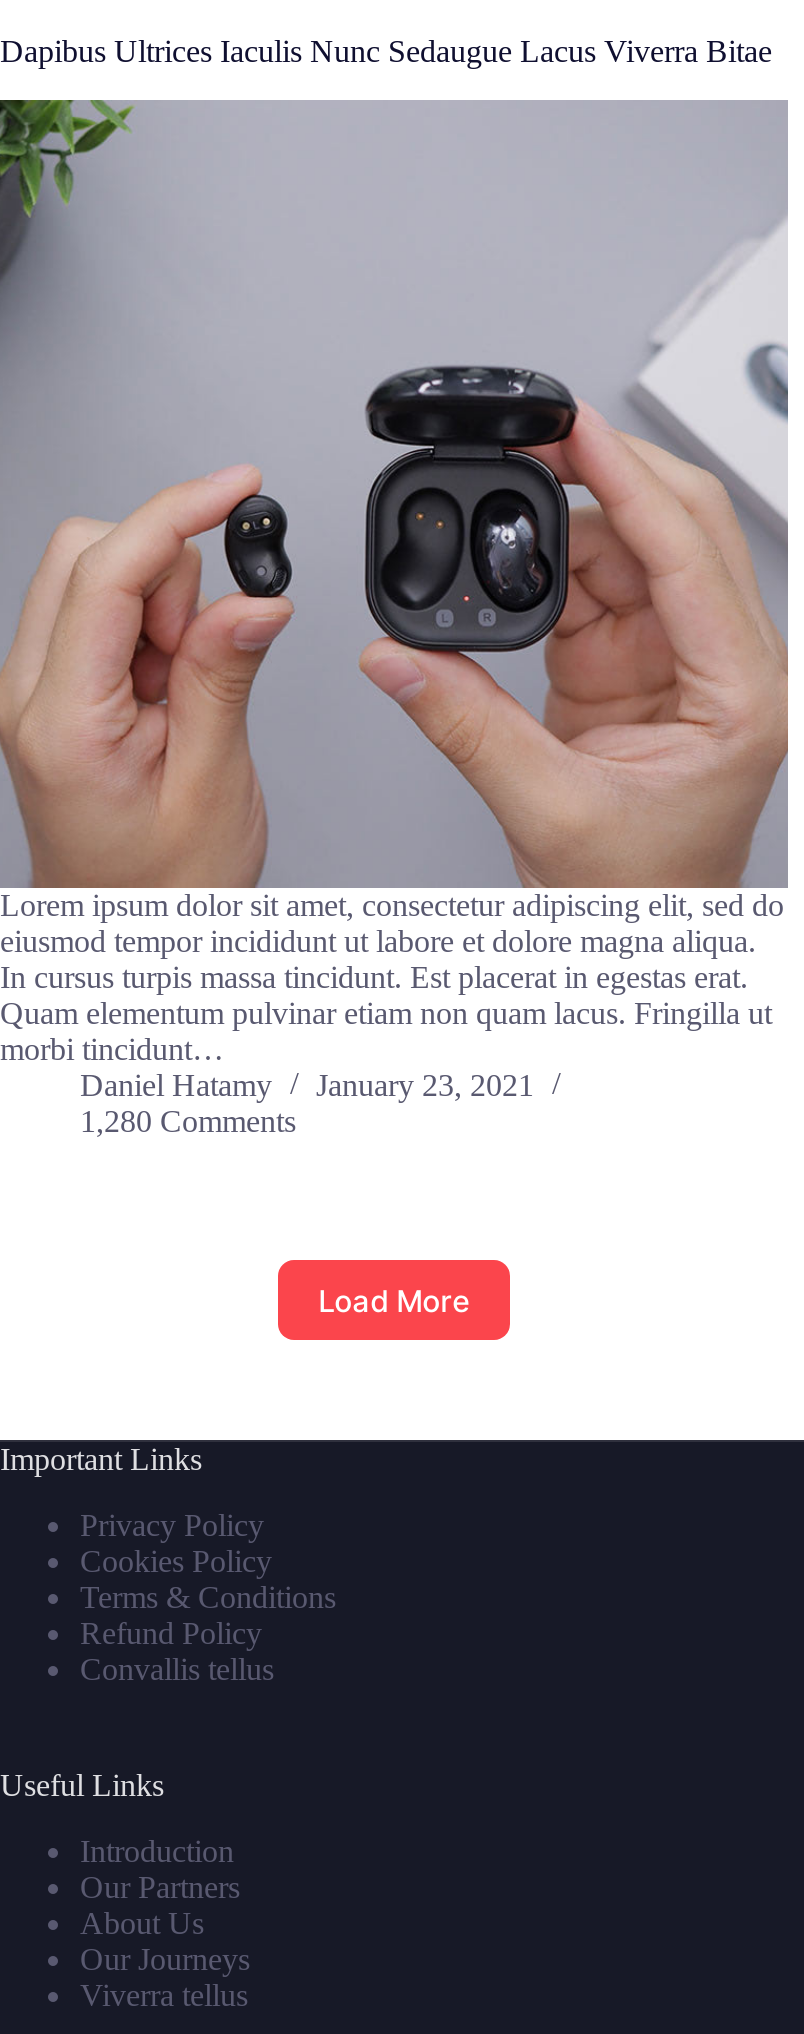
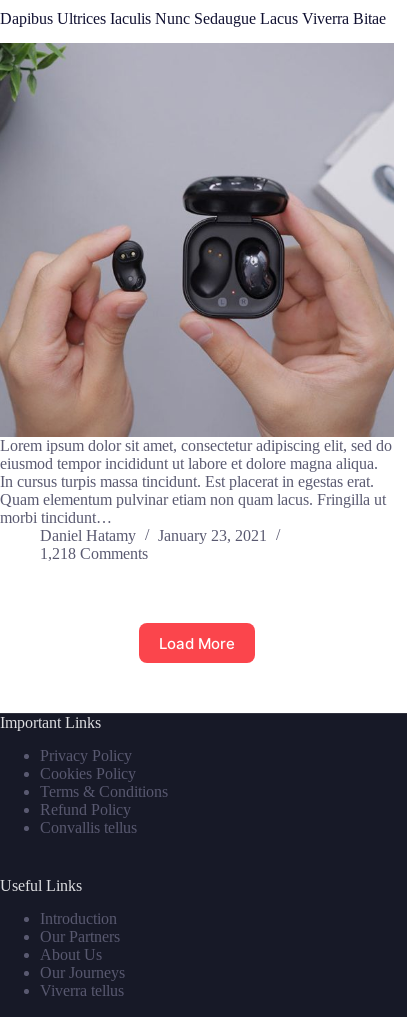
- 1,280 Comments
+ 1,218 Comments
